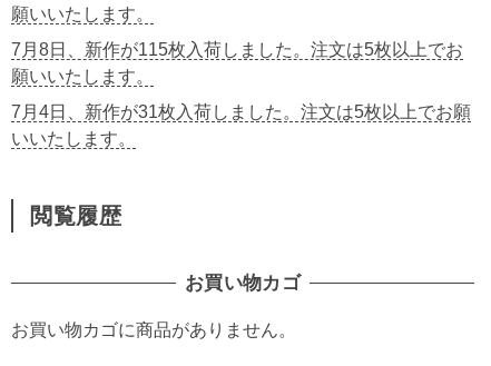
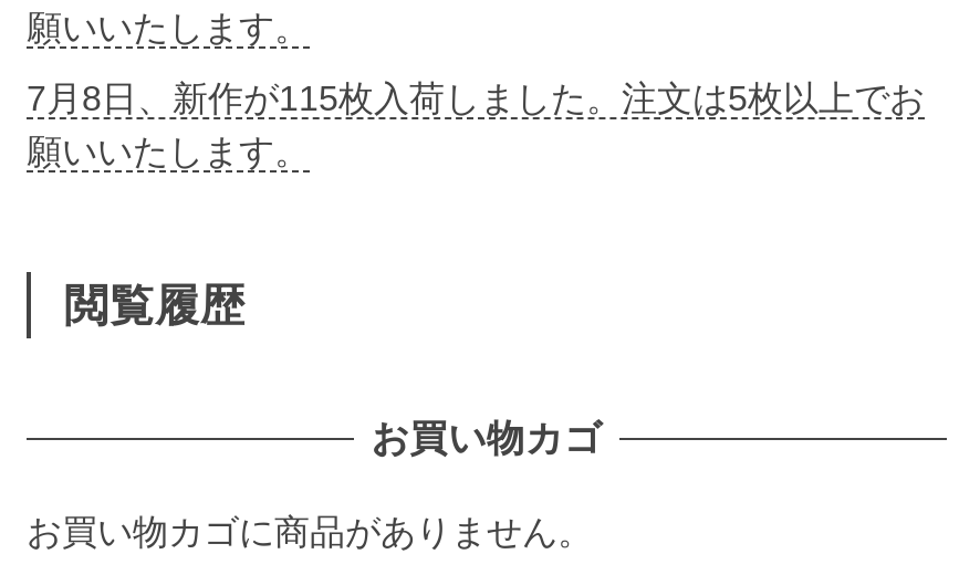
- 7月4日、新作が31枚入荷しました。注文は5枚以上でお願
- いいたします。
